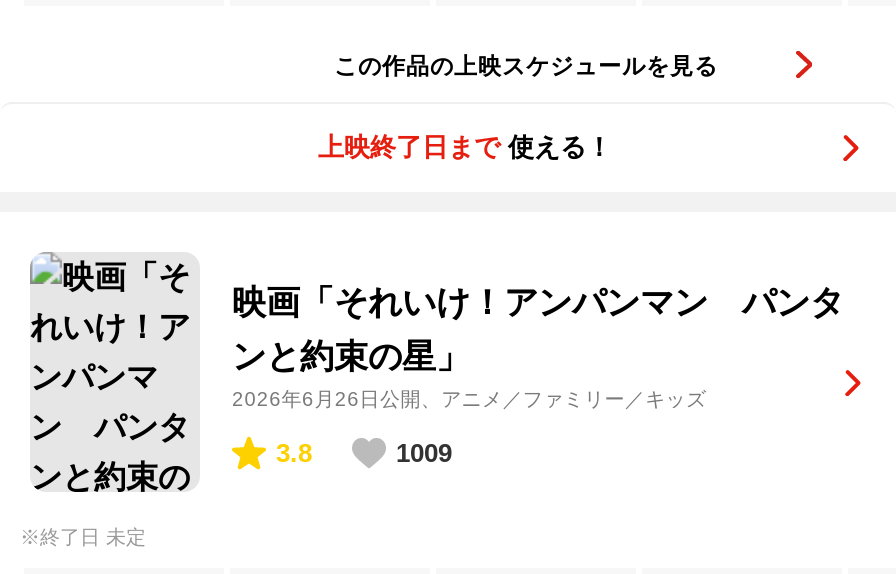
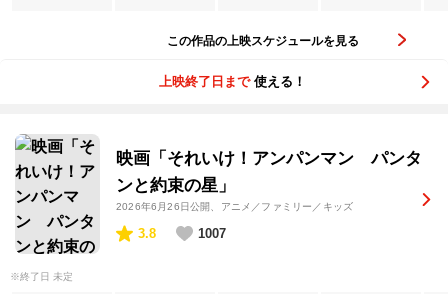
- 1009
+ 1007
